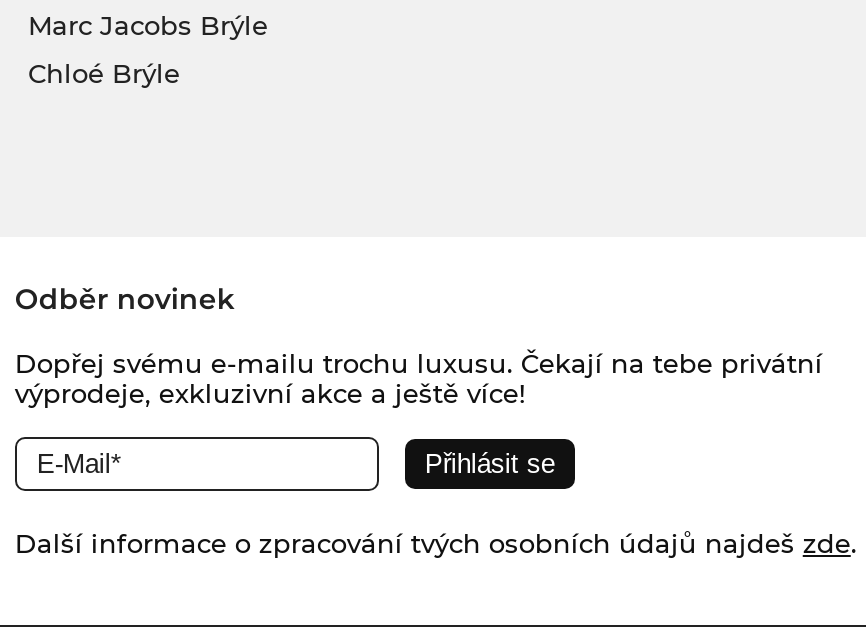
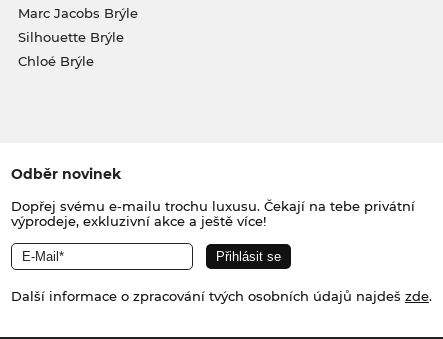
+ Silhouette Brýle
